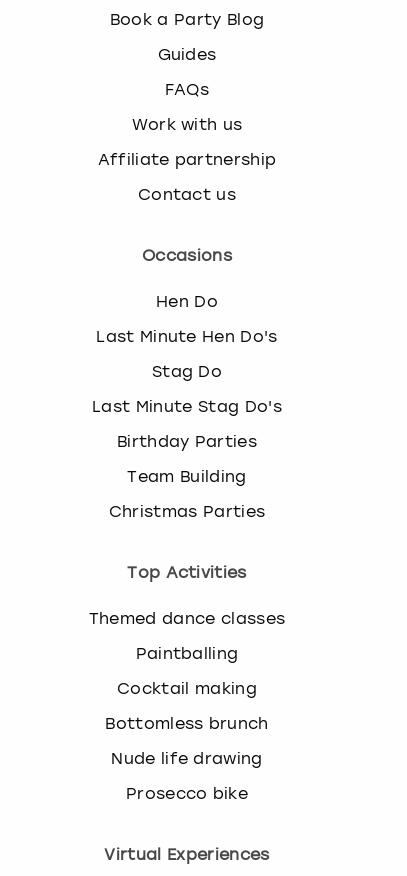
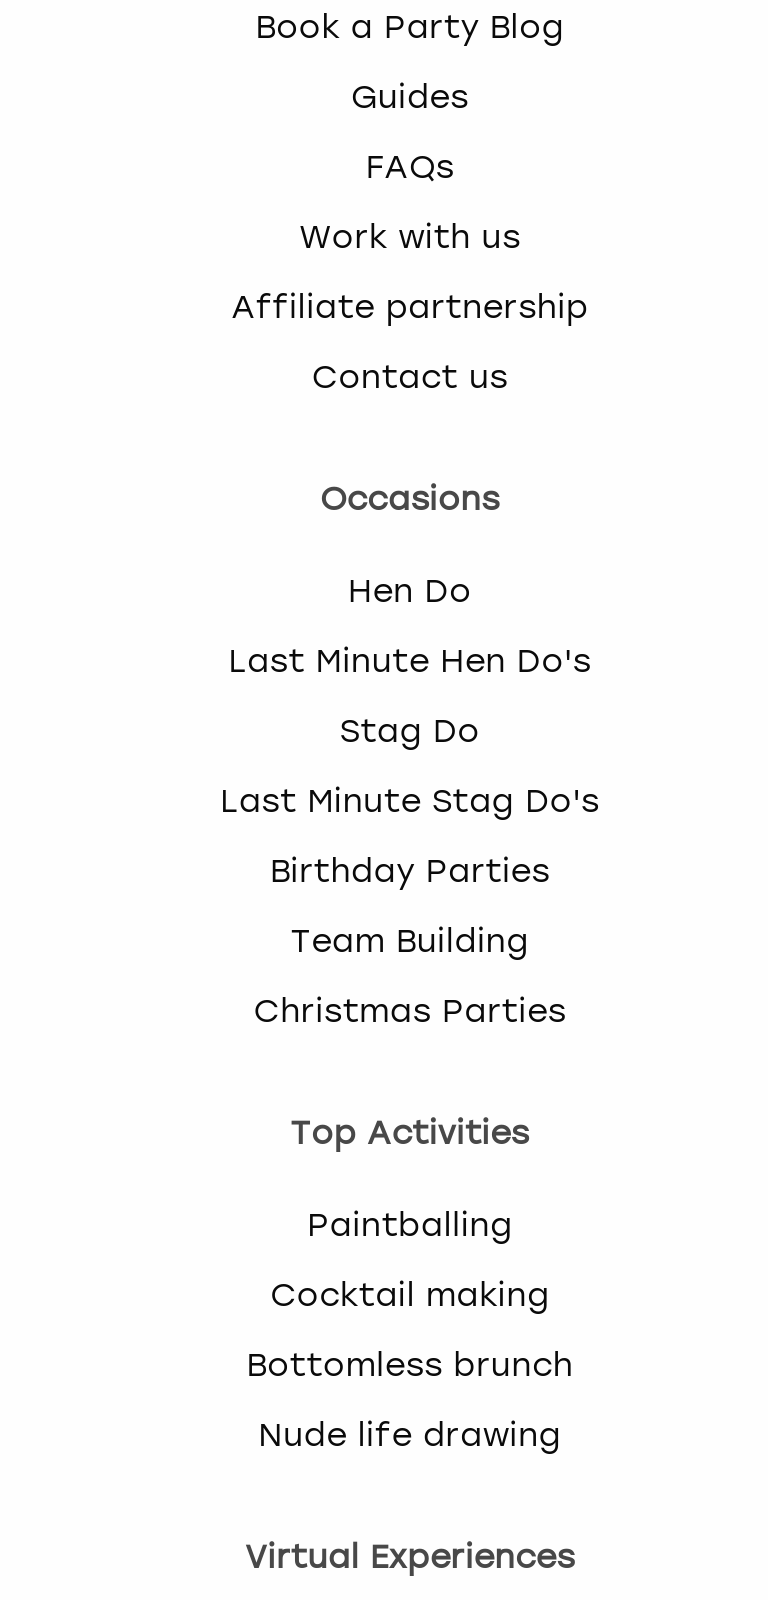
- Themed dance classes

- Prosecco bike
